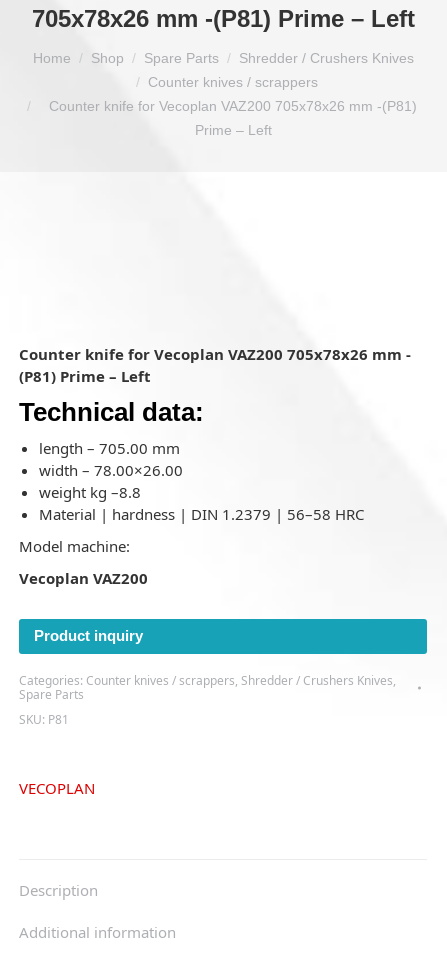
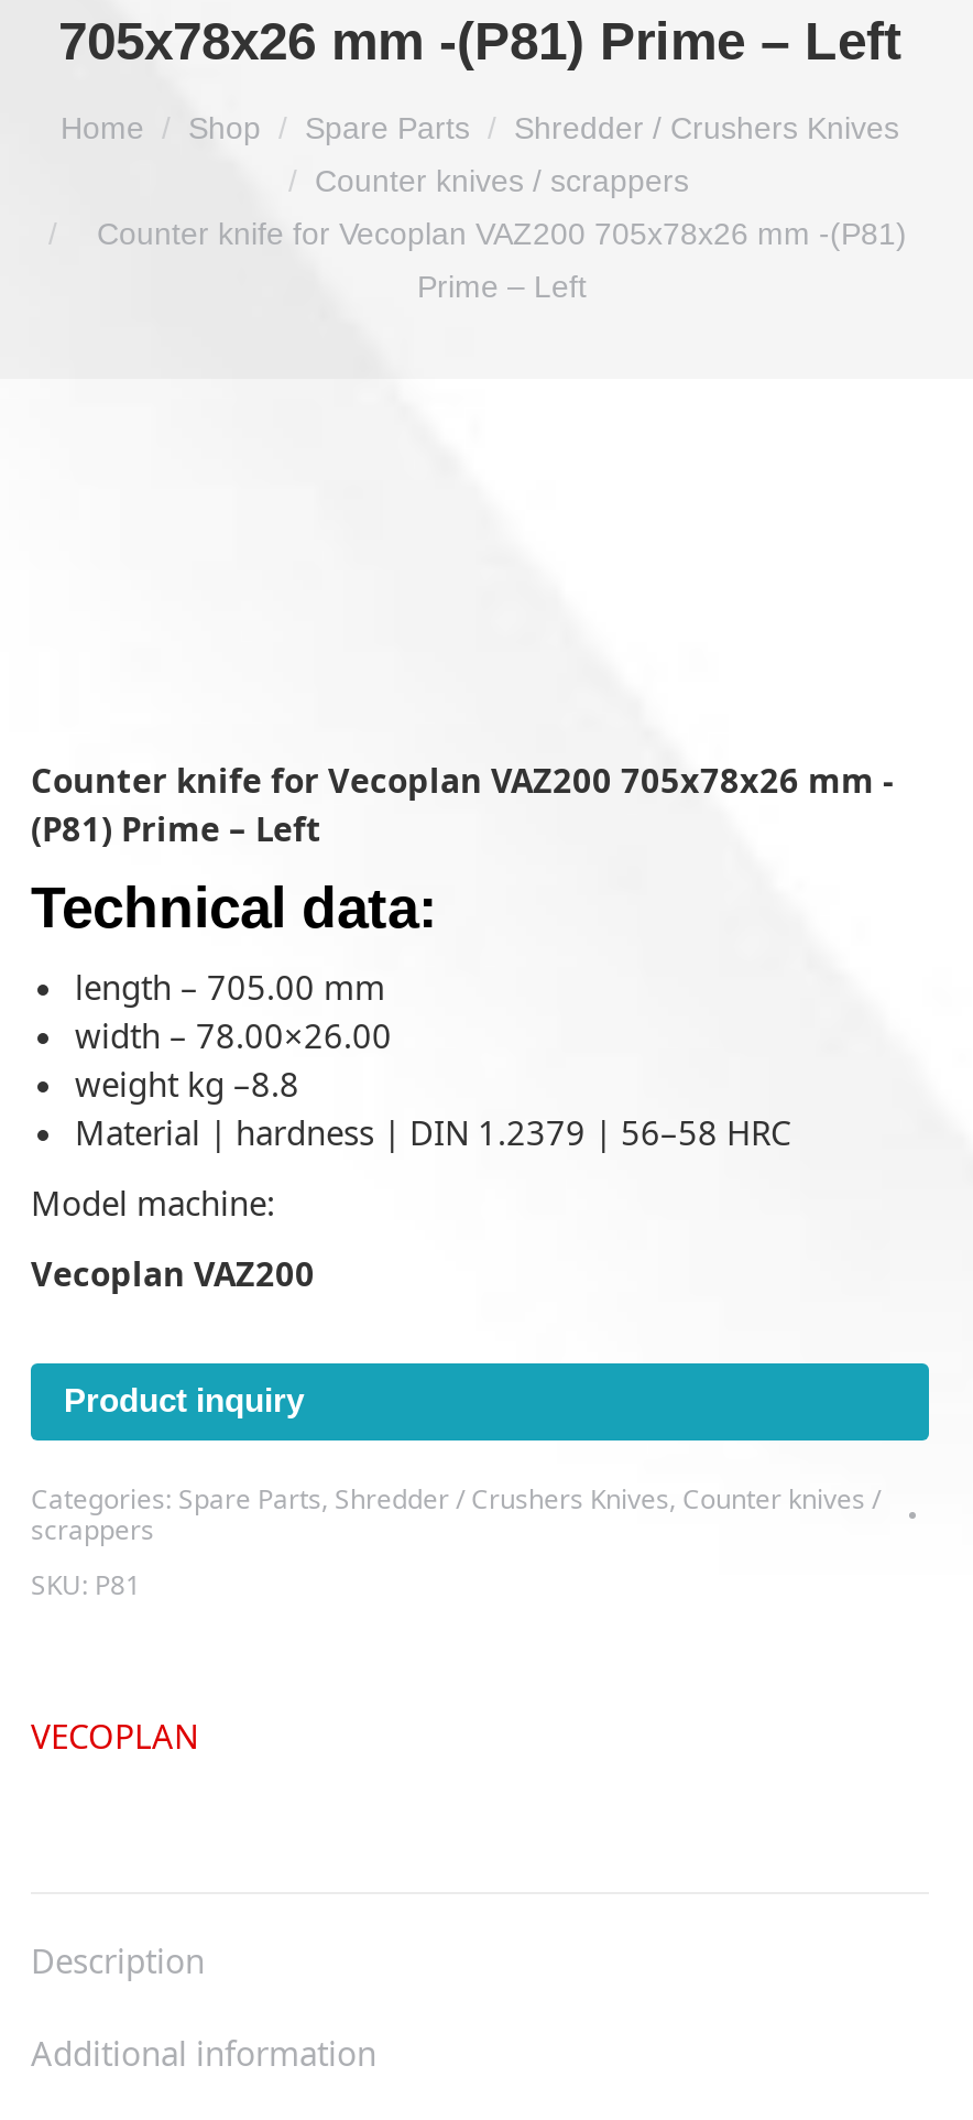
- Categories: Counter knives / scrappers, Shredder / Crushers Knives,
- Spare Parts
+ Categories: Spare Parts, Shredder / Crushers Knives, Counter knives /
+ scrappers
